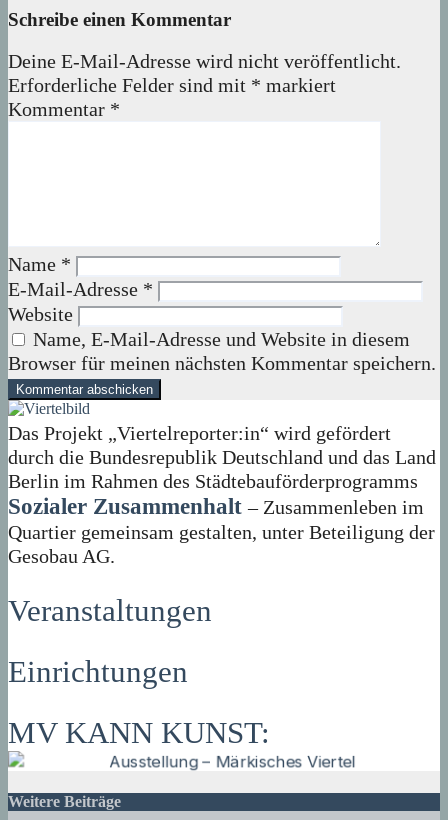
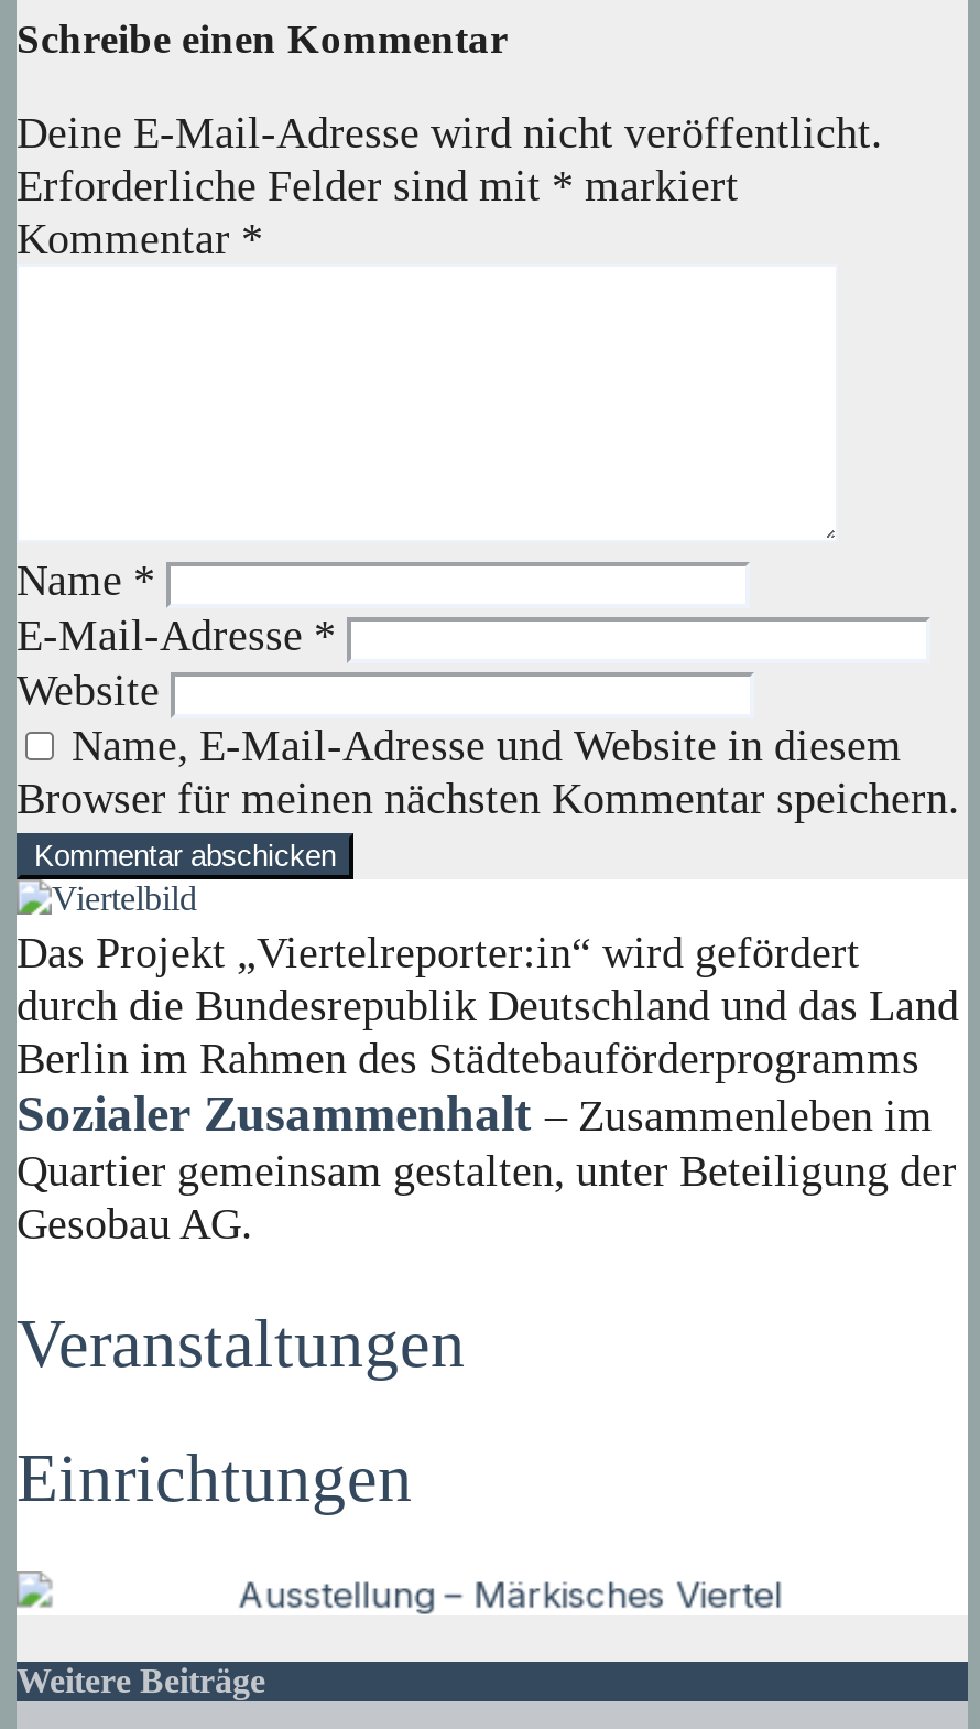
- MV KANN KUNST:
